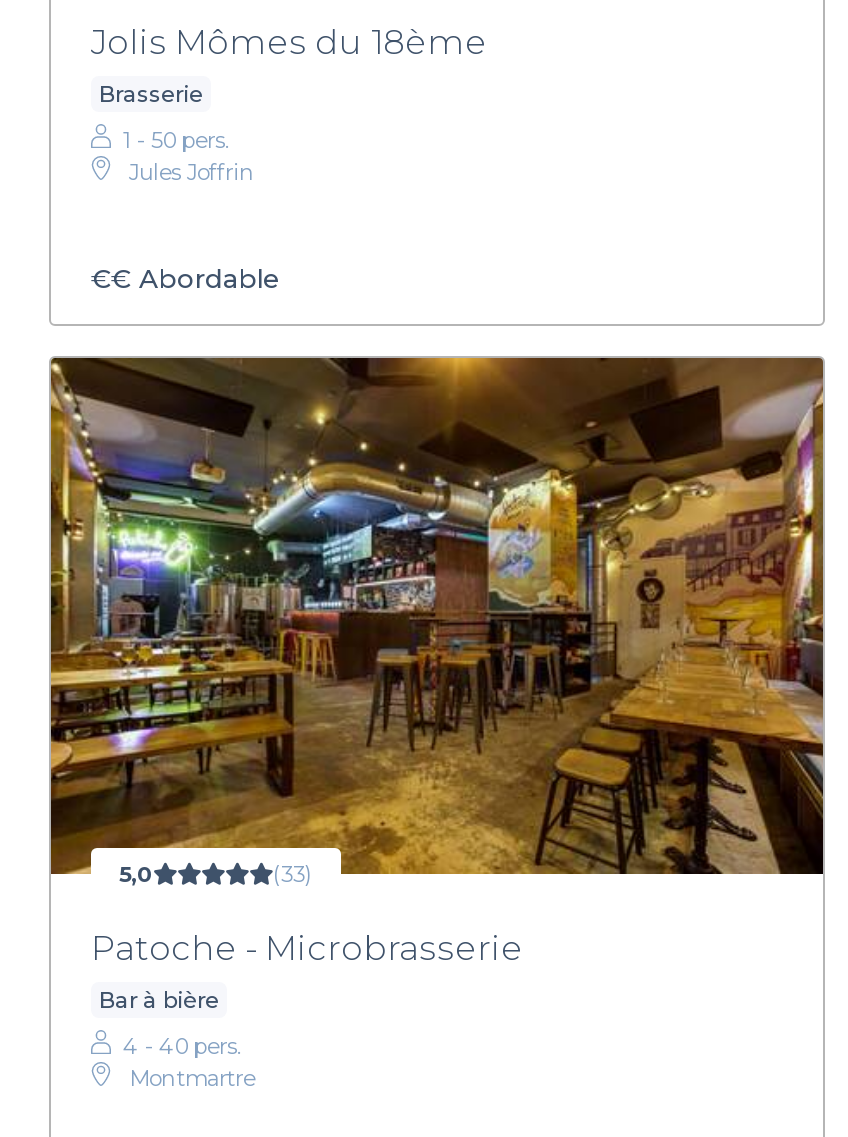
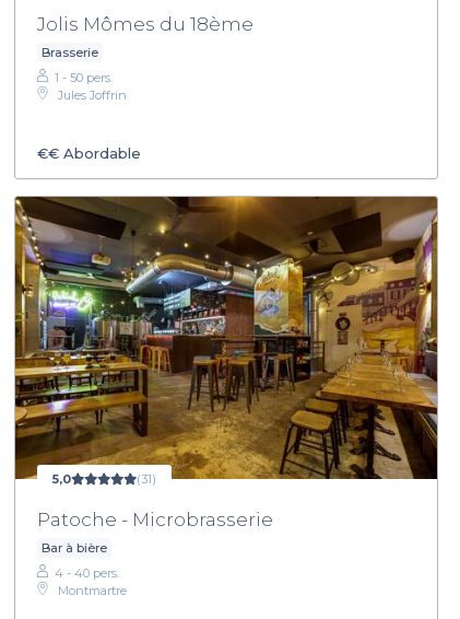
- (33)
+ (31)
